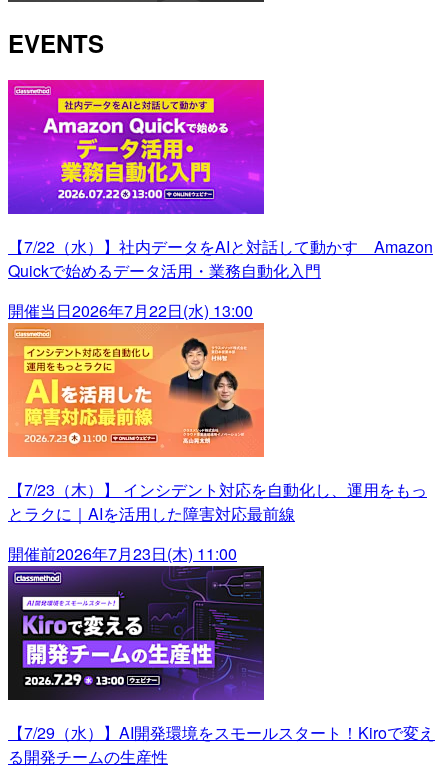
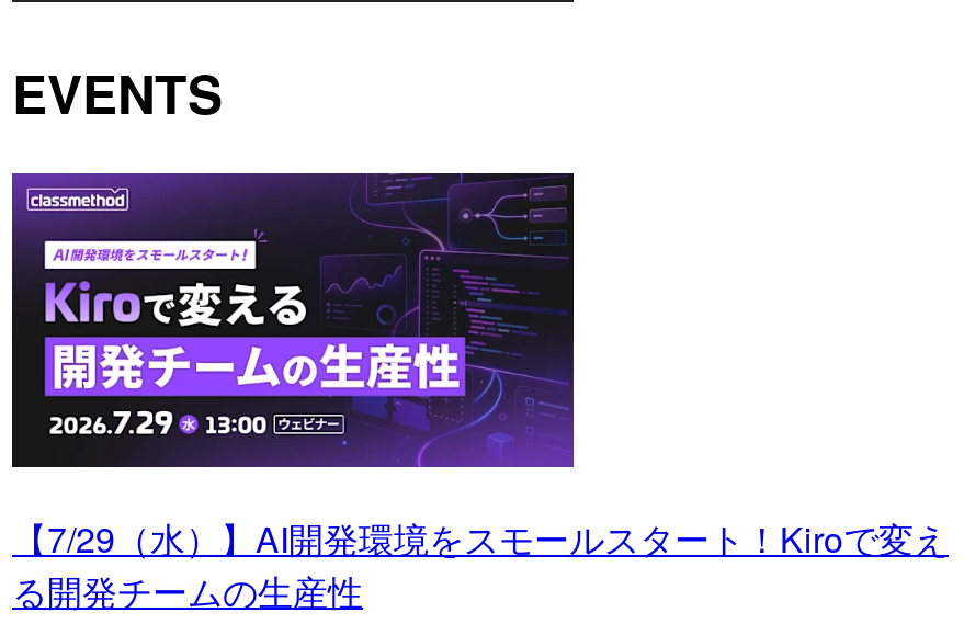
- [image]
- 【7/22（水）】社内データをAIと対話して動かす Amazon
- Quickで始めるデータ活用・業務自動化入門
- 開催当日2026年7月22日(水) 13:00

- [image]
- 【7/23（木）】 インシデント対応を自動化し、運用をもっ
- とラクに｜AIを活用した障害対応最前線
- 開催前2026年7月23日(木) 11:00
